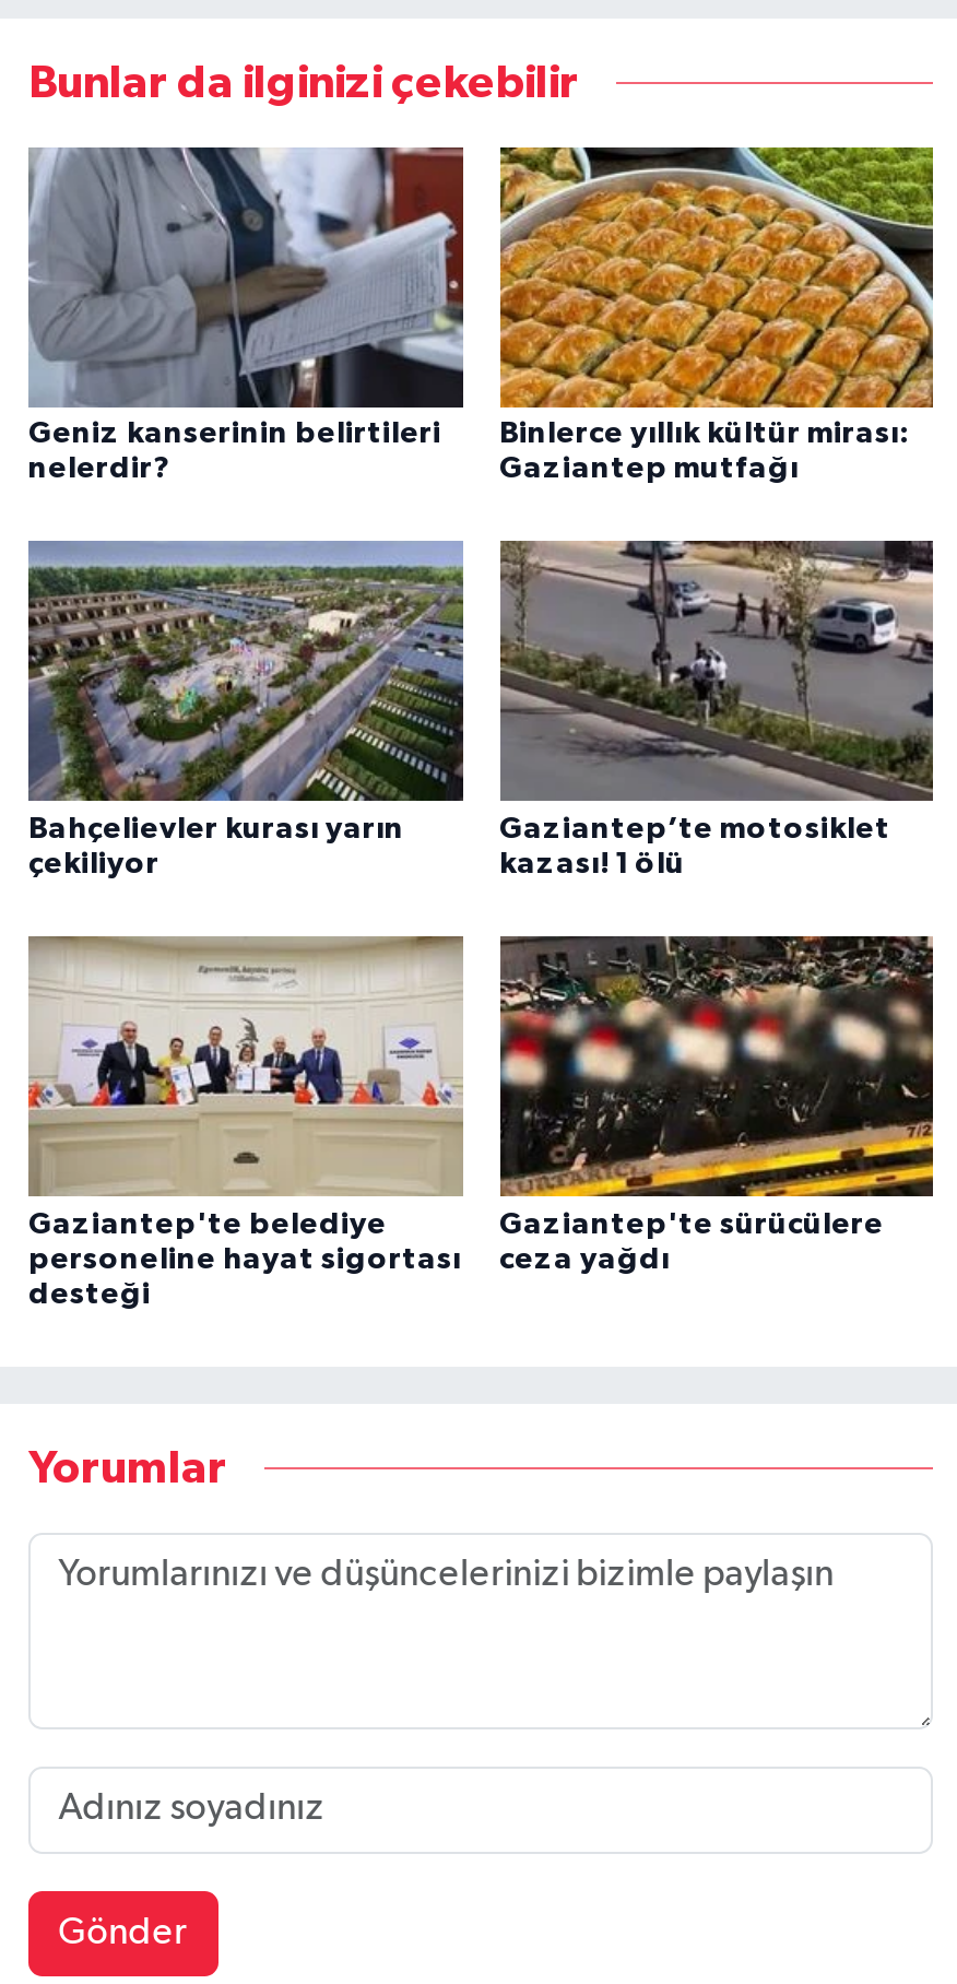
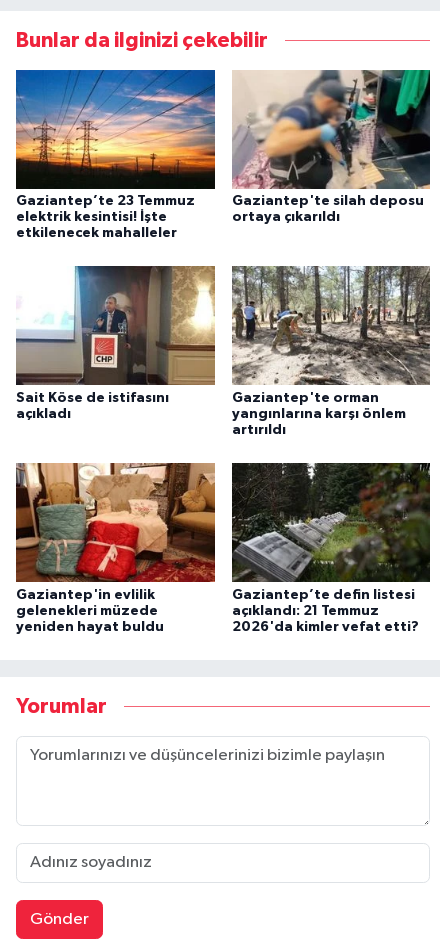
- [image]
- Geniz kanserinin belirtileri
- nelerdir?
+ [image]
+ Gaziantep’te 23 Temmuz
+ elektrik kesintisi! İşte
+ etkilenecek mahalleler

- [image]
- Binlerce yıllık kültür mirası:
- Gaziantep mutfağı
+ [image]
+ Gaziantep'te silah deposu
+ ortaya çıkarıldı

- [image]
- Bahçelievler kurası yarın
- çekiliyor
+ [image]
+ Sait Köse de istifasını
+ açıkladı

- [image]
- Gaziantep’te motosiklet
- kazası! 1 ölü
+ [image]
+ Gaziantep'te orman
+ yangınlarına karşı önlem
+ artırıldı

- [image]
- Gaziantep'te belediye
- personeline hayat sigortası
- desteği
+ [image]
+ Gaziantep'in evlilik
+ gelenekleri müzede
+ yeniden hayat buldu

- [image]
- Gaziantep'te sürücülere
- ceza yağdı
+ [image]
+ Gaziantep’te defin listesi
+ açıklandı: 21 Temmuz
+ 2026'da kimler vefat etti?
